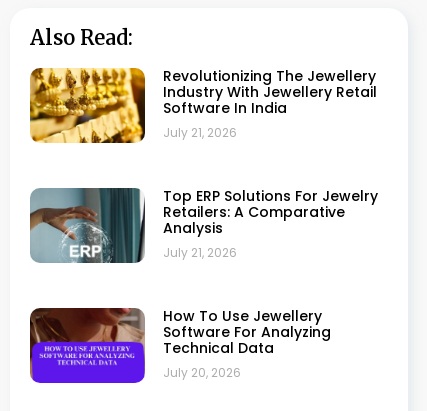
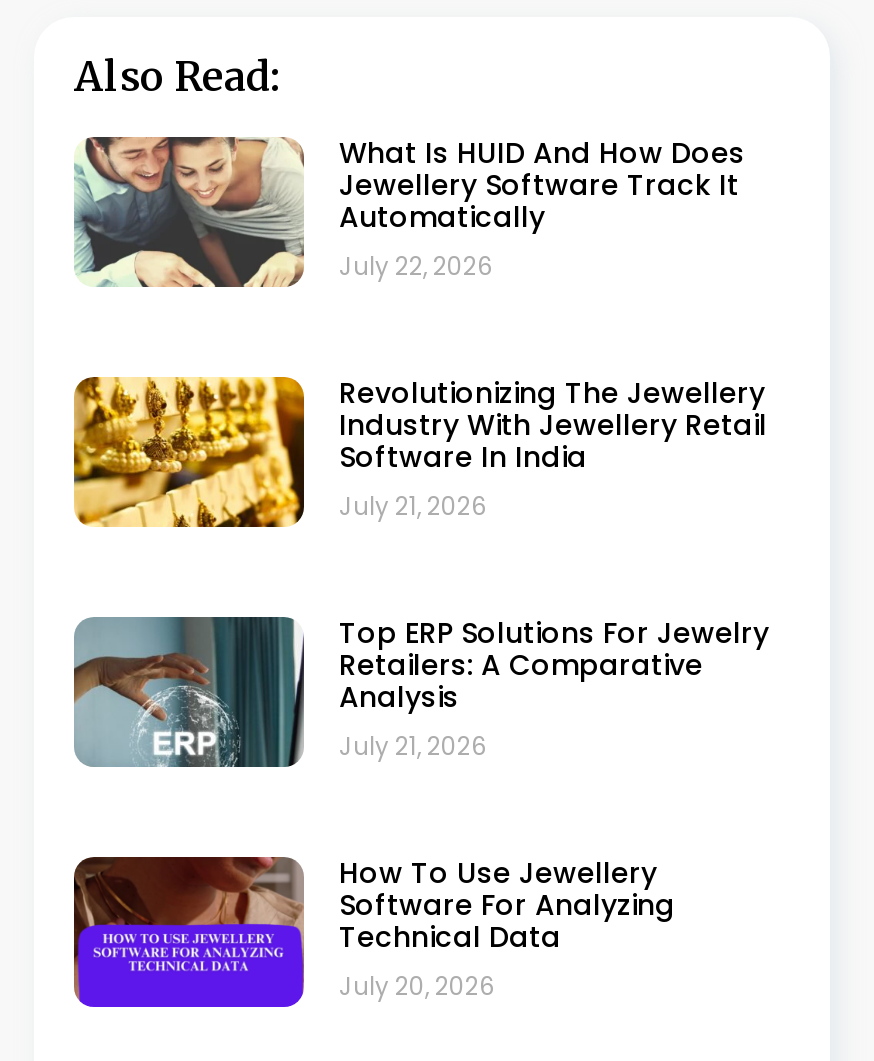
+ [image]
+ What Is HUID And How Does
+ Jewellery Software Track It
+ Automatically
+ July 22, 2026
